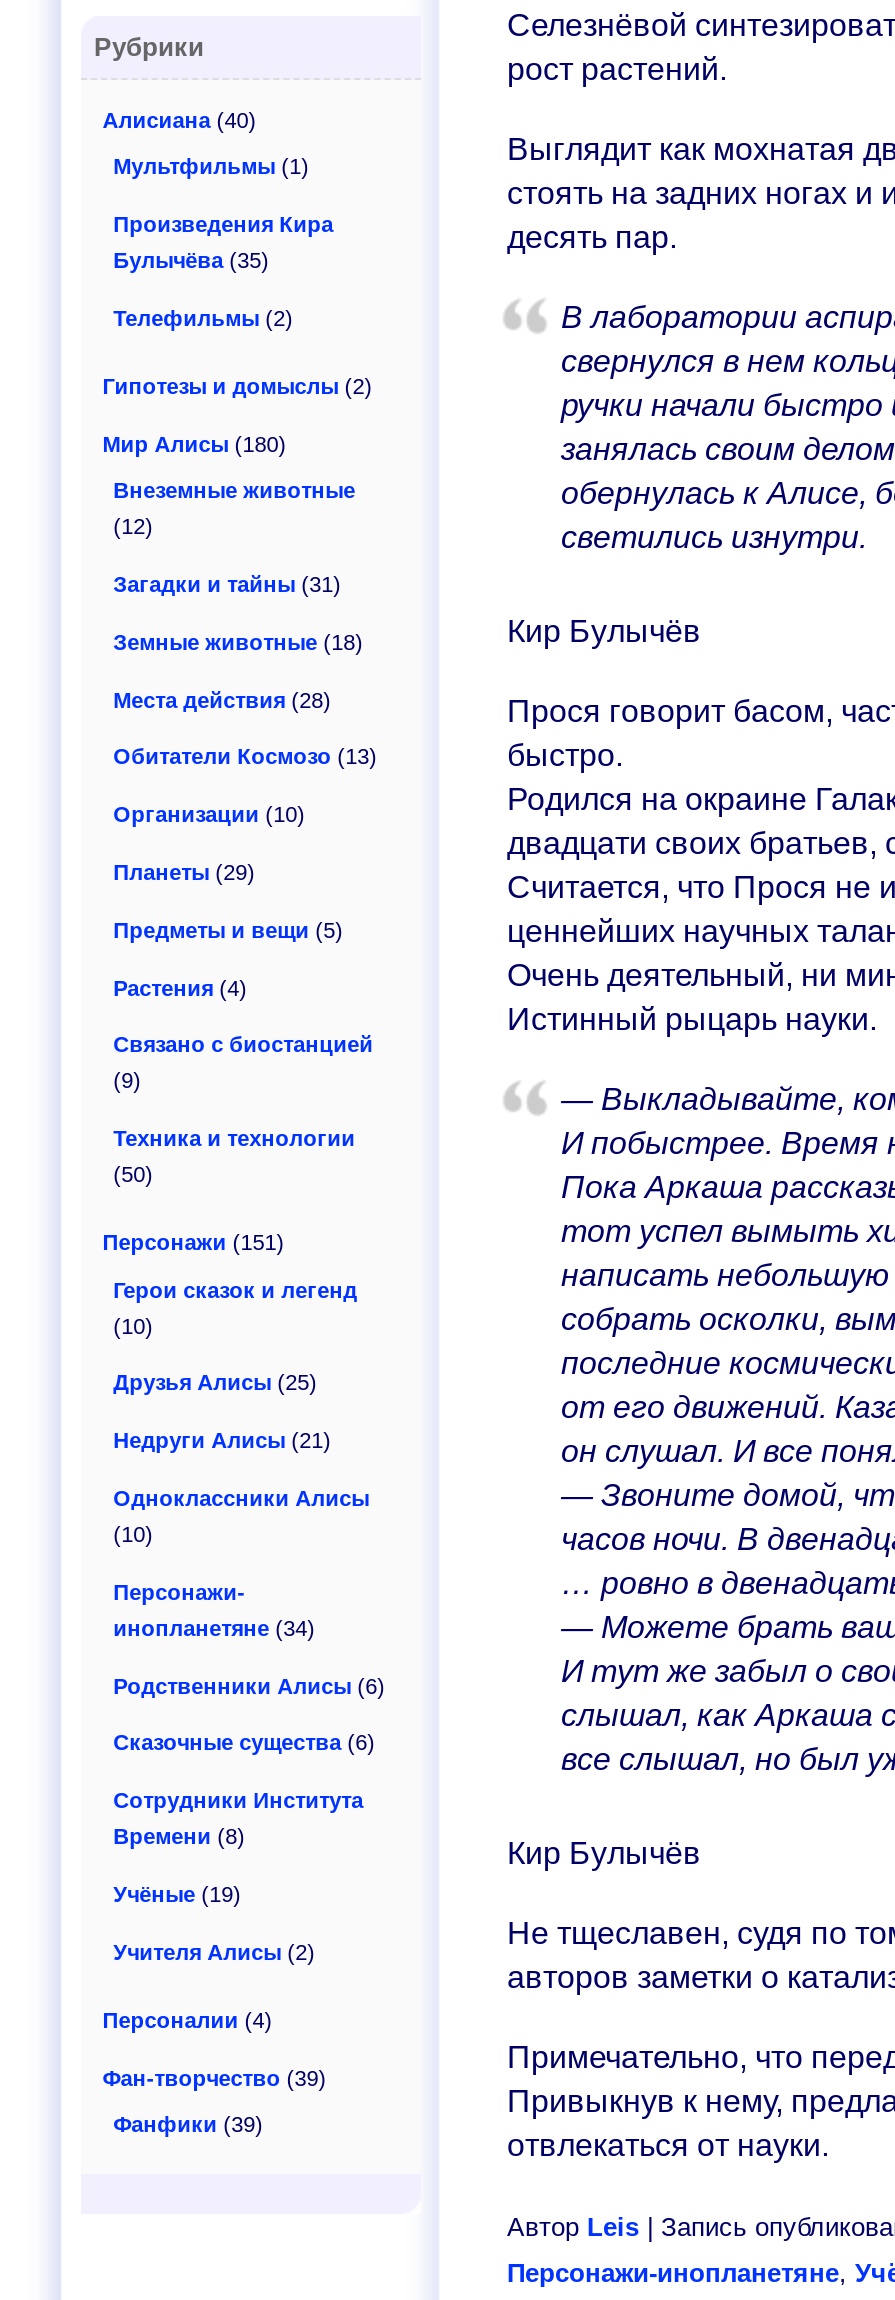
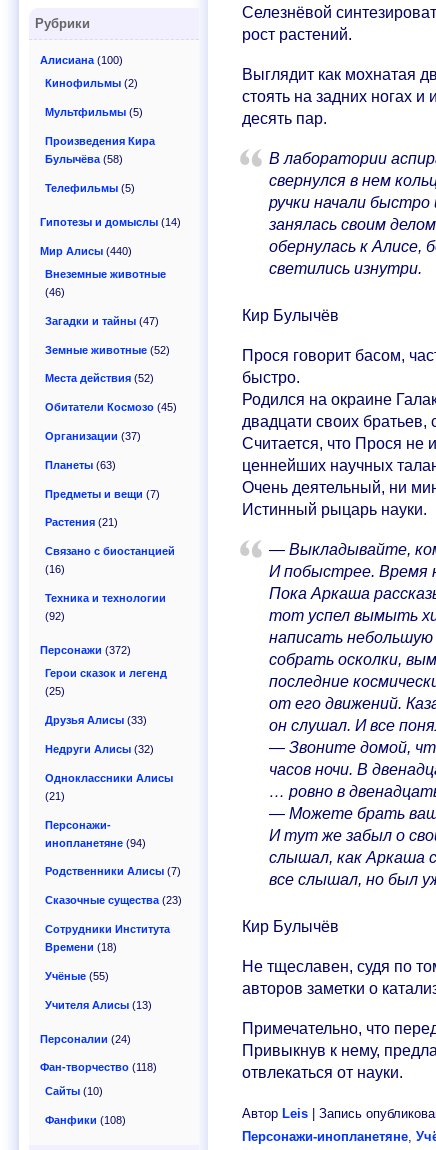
- Алисиана (40)
- Мультфильмы (1)
+ Алисиана (100)
+ Кинофильмы (2)
+ Мультфильмы (5)

moved down: Произведения Кира

- Булычёва (35)
+ Булычёва (58)

- Телефильмы (2)
+ Телефильмы (5)

- Гипотезы и домыслы (2)
+ Гипотезы и домыслы (14)

- Мир Алисы (180)
+ Мир Алисы (440)

moved down: Внеземные животные

- (12)
+ (46)

- Загадки и тайны (31)
+ Загадки и тайны (47)

- Земные животные (18)
+ Земные животные (52)

- Места действия (28)
+ Места действия (52)

- Обитатели Космозо (13)
+ Обитатели Космозо (45)

- Организации (10)
+ Организации (37)

- Планеты (29)
+ Планеты (63)

- Предметы и вещи (5)
+ Предметы и вещи (7)

- Растения (4)
+ Растения (21)

moved down: Связано с биостанцией

- (9)
+ (16)

moved down: Техника и технологии

- (50)
+ (92)

- Персонажи (151)
+ Персонажи (372)

moved down: Герои сказок и легенд

- (10)
+ (25)

- Друзья Алисы (25)
+ Друзья Алисы (33)

- Недруги Алисы (21)
+ Недруги Алисы (32)

moved down: Одноклассники Алисы

- (10)
+ (21)

moved down: Персонажи-

- инопланетяне (34)
+ инопланетяне (94)

- Родственники Алисы (6)
+ Родственники Алисы (7)

- Сказочные существа (6)
+ Сказочные существа (23)

moved down: Сотрудники Института

- Времени (8)
- Учёные (19)
- Учителя Алисы (2)
- Персоналии (4)
- Фан-творчество (39)
- Фанфики (39)
+ Времени (18)
+ Учёные (55)
+ Учителя Алисы (13)
+ Персоналии (24)
+ Фан-творчество (118)
+ Сайты (10)
+ Фанфики (108)
